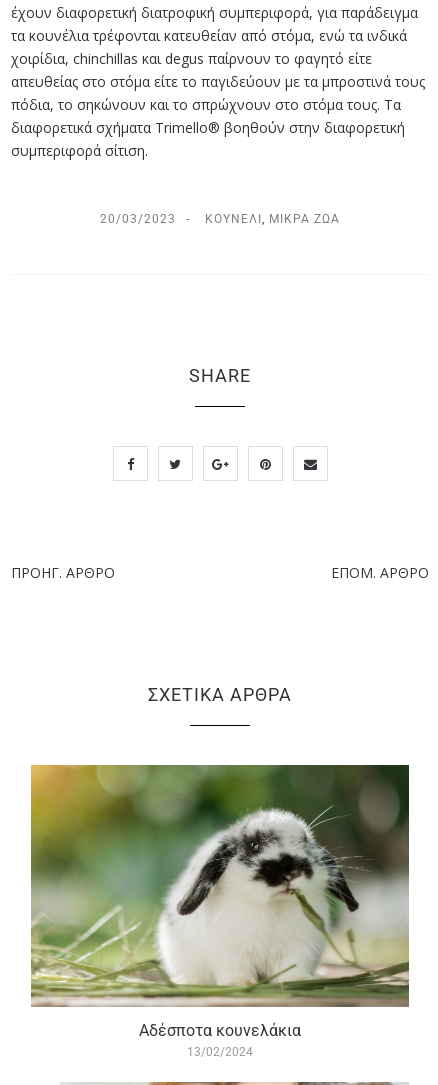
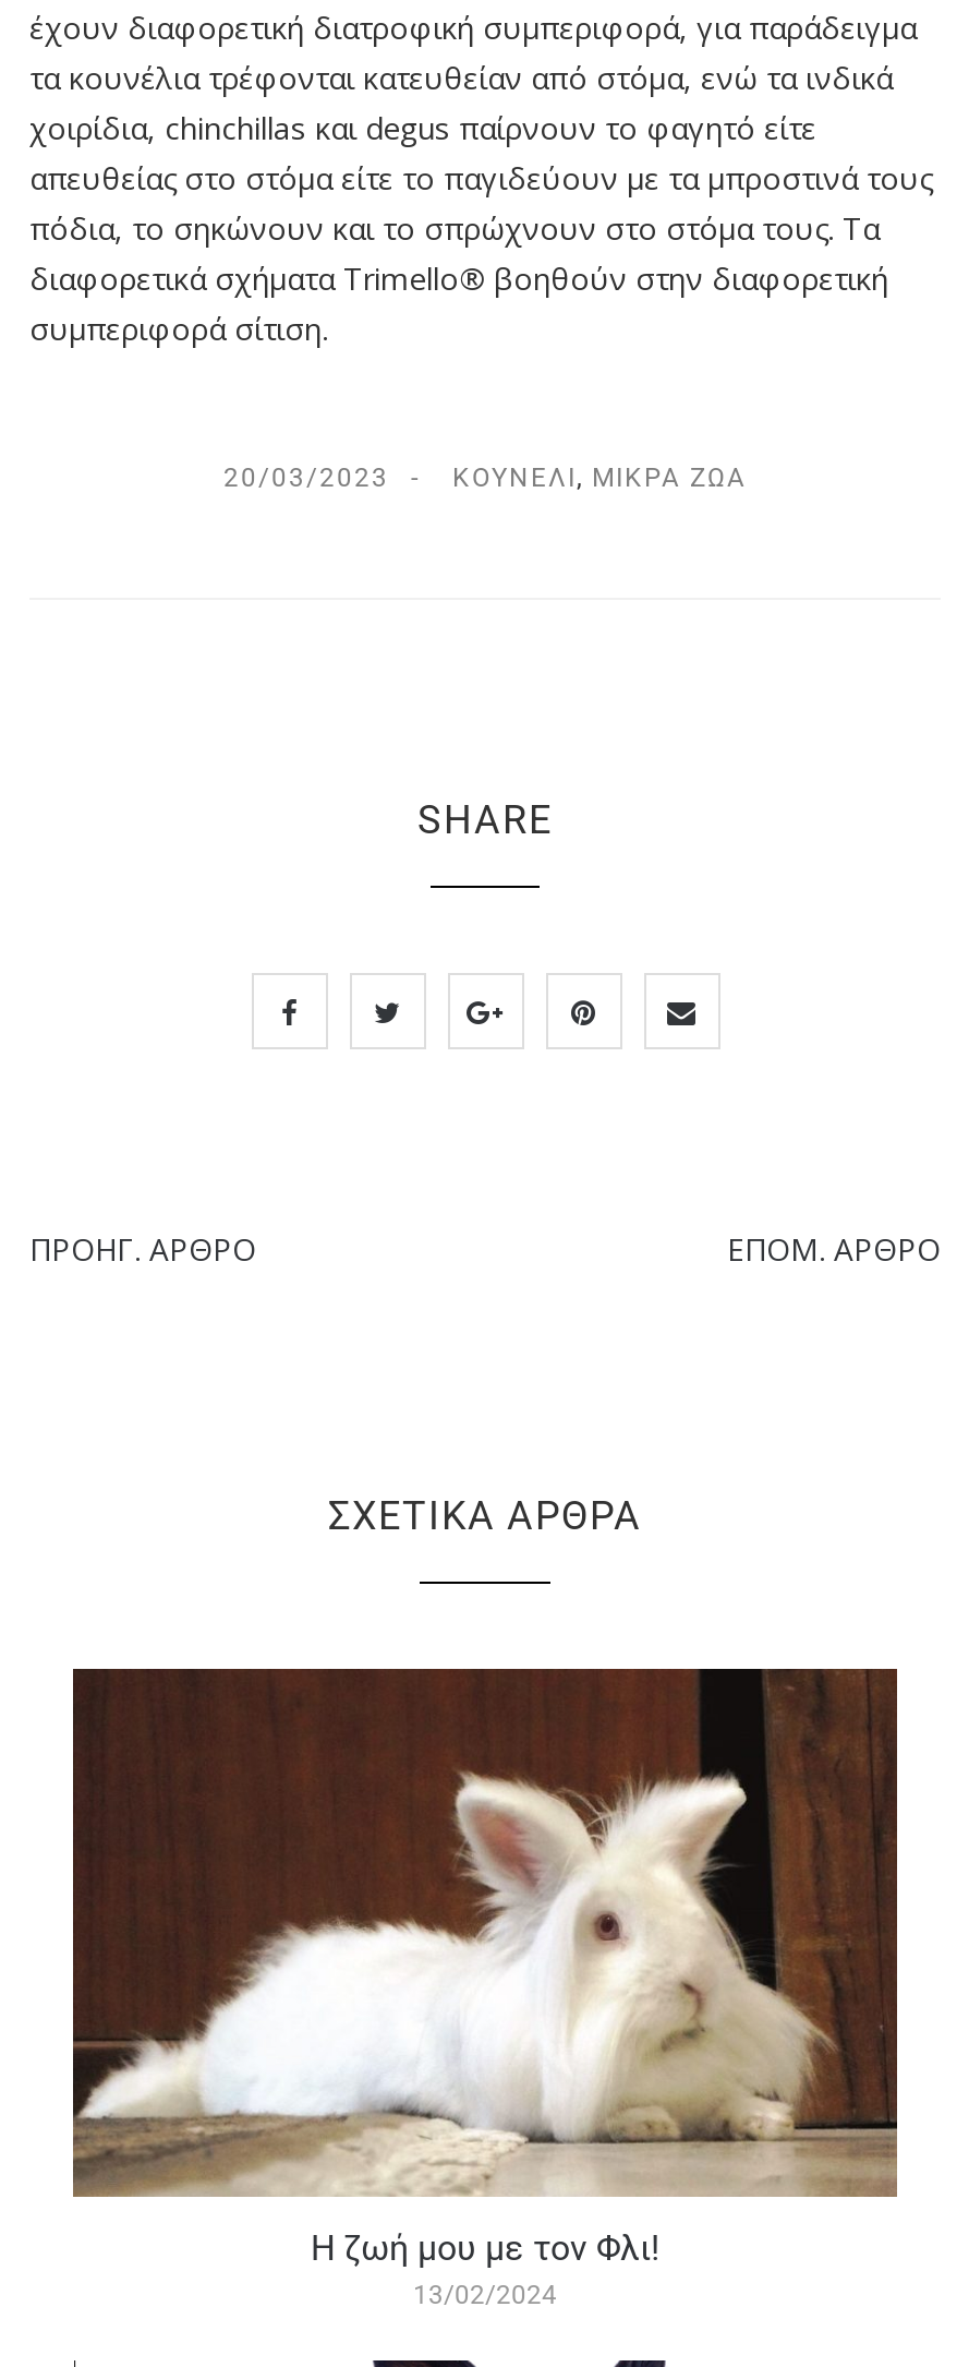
- [image]
- Αδέσποτα κουνελάκια
+ [image]
+ Η ζωή μου με τον Φλι!
